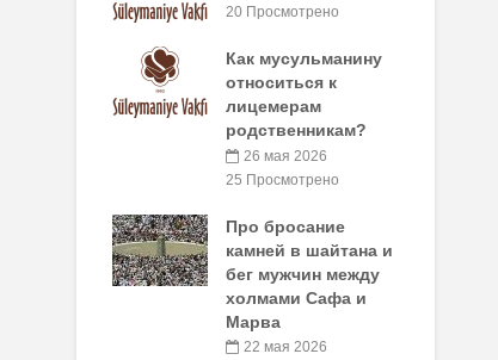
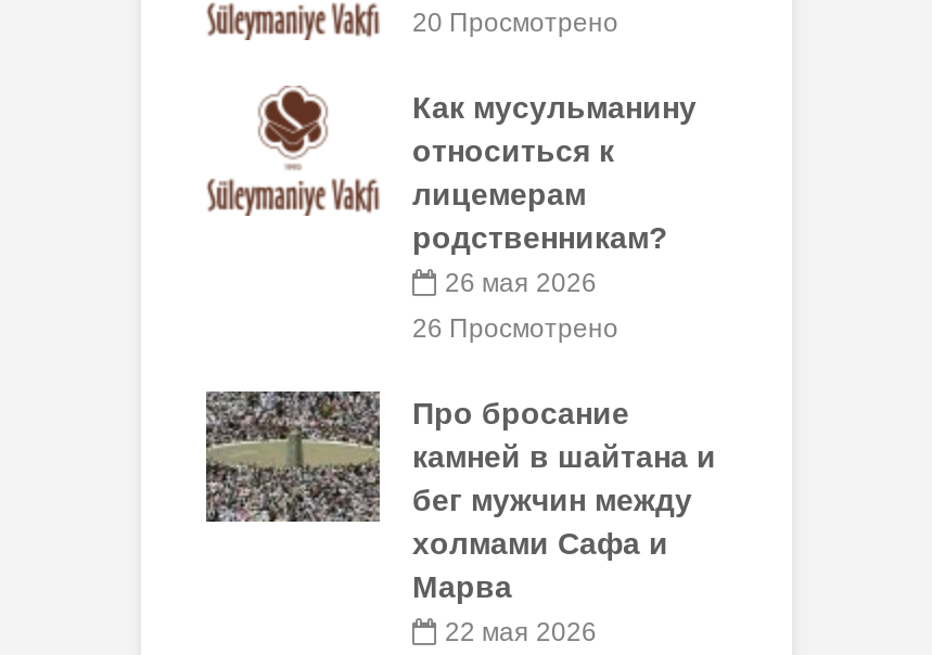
- 25 Просмотрено
+ 26 Просмотрено
